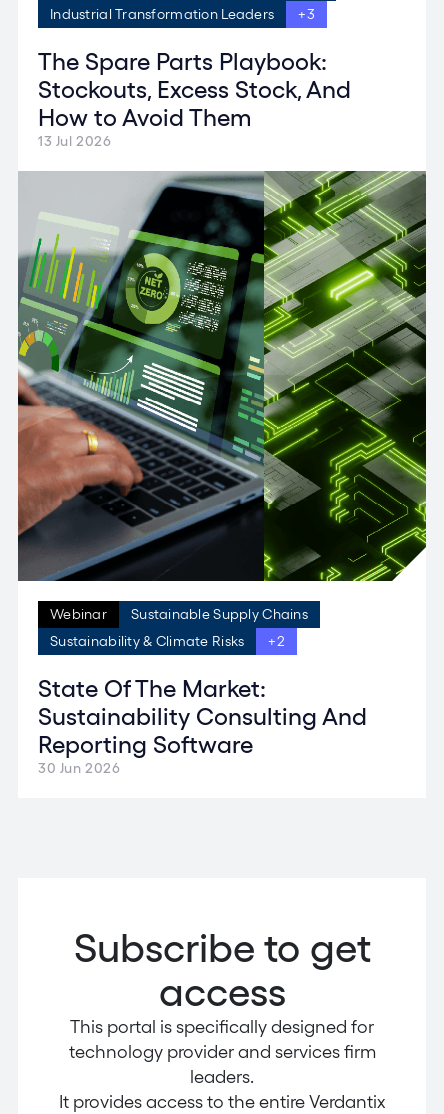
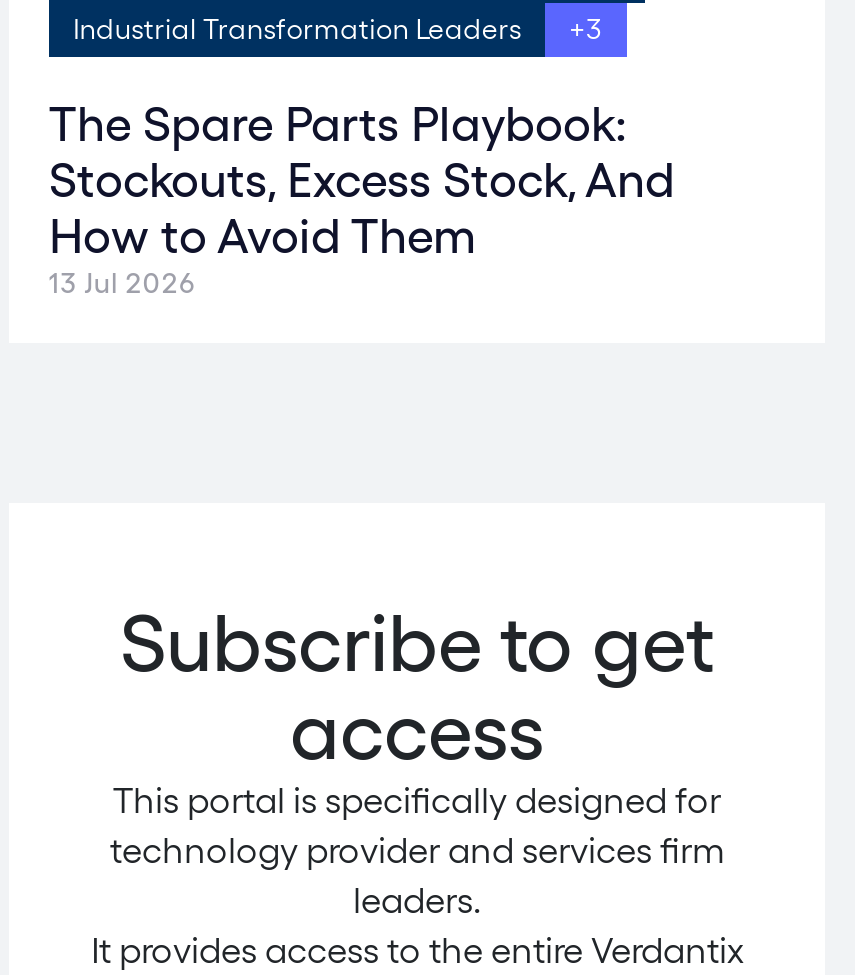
- [image]
- Webinar
- Sustainable Supply Chains
- Sustainability & Climate Risks
- +2
- State Of The Market:
- Sustainability Consulting And
- Reporting Software
- 30 Jun 2026
